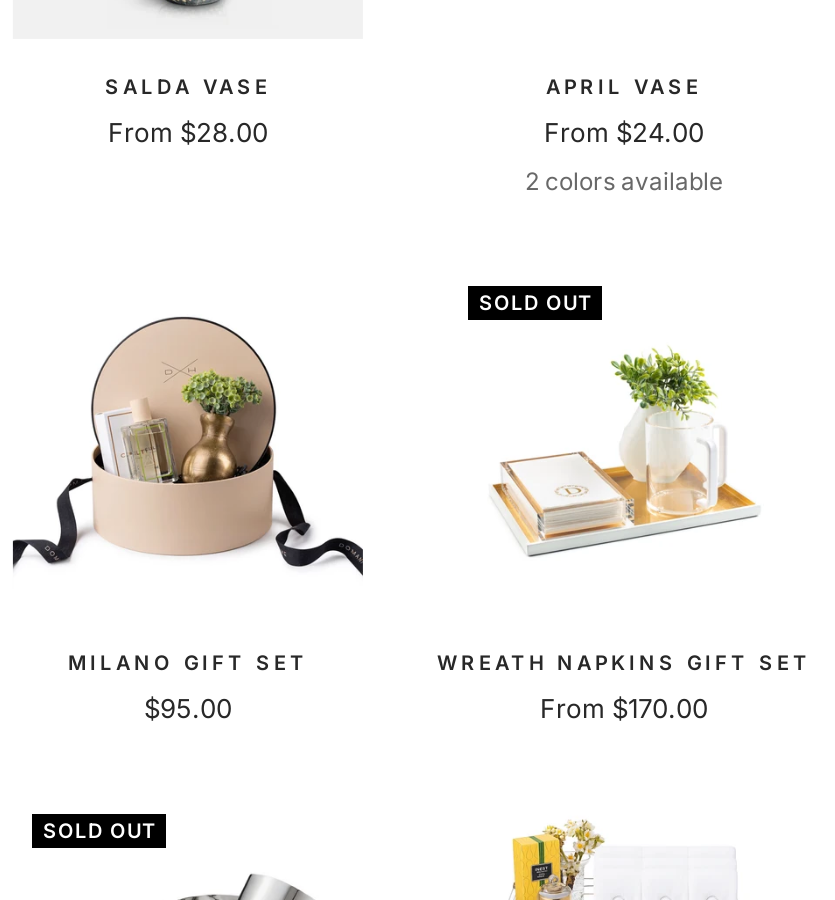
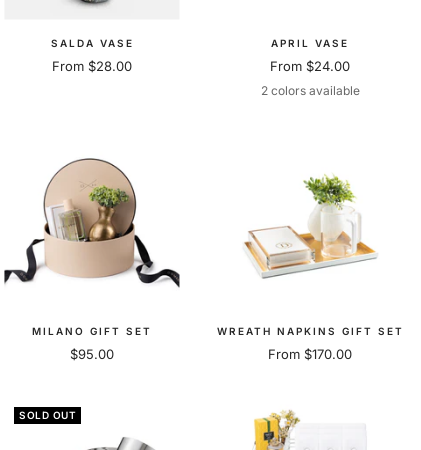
- SOLD OUT
